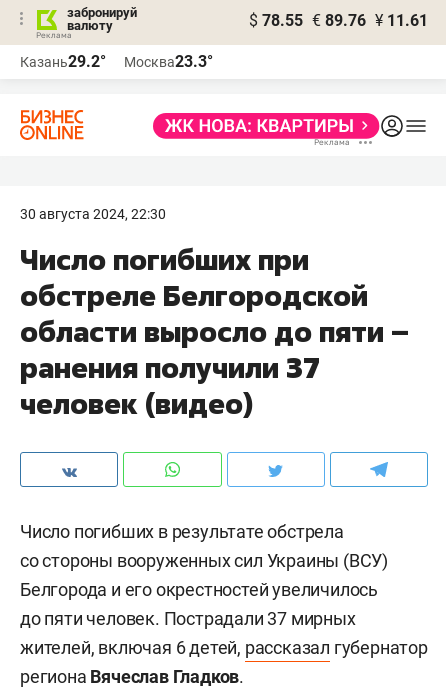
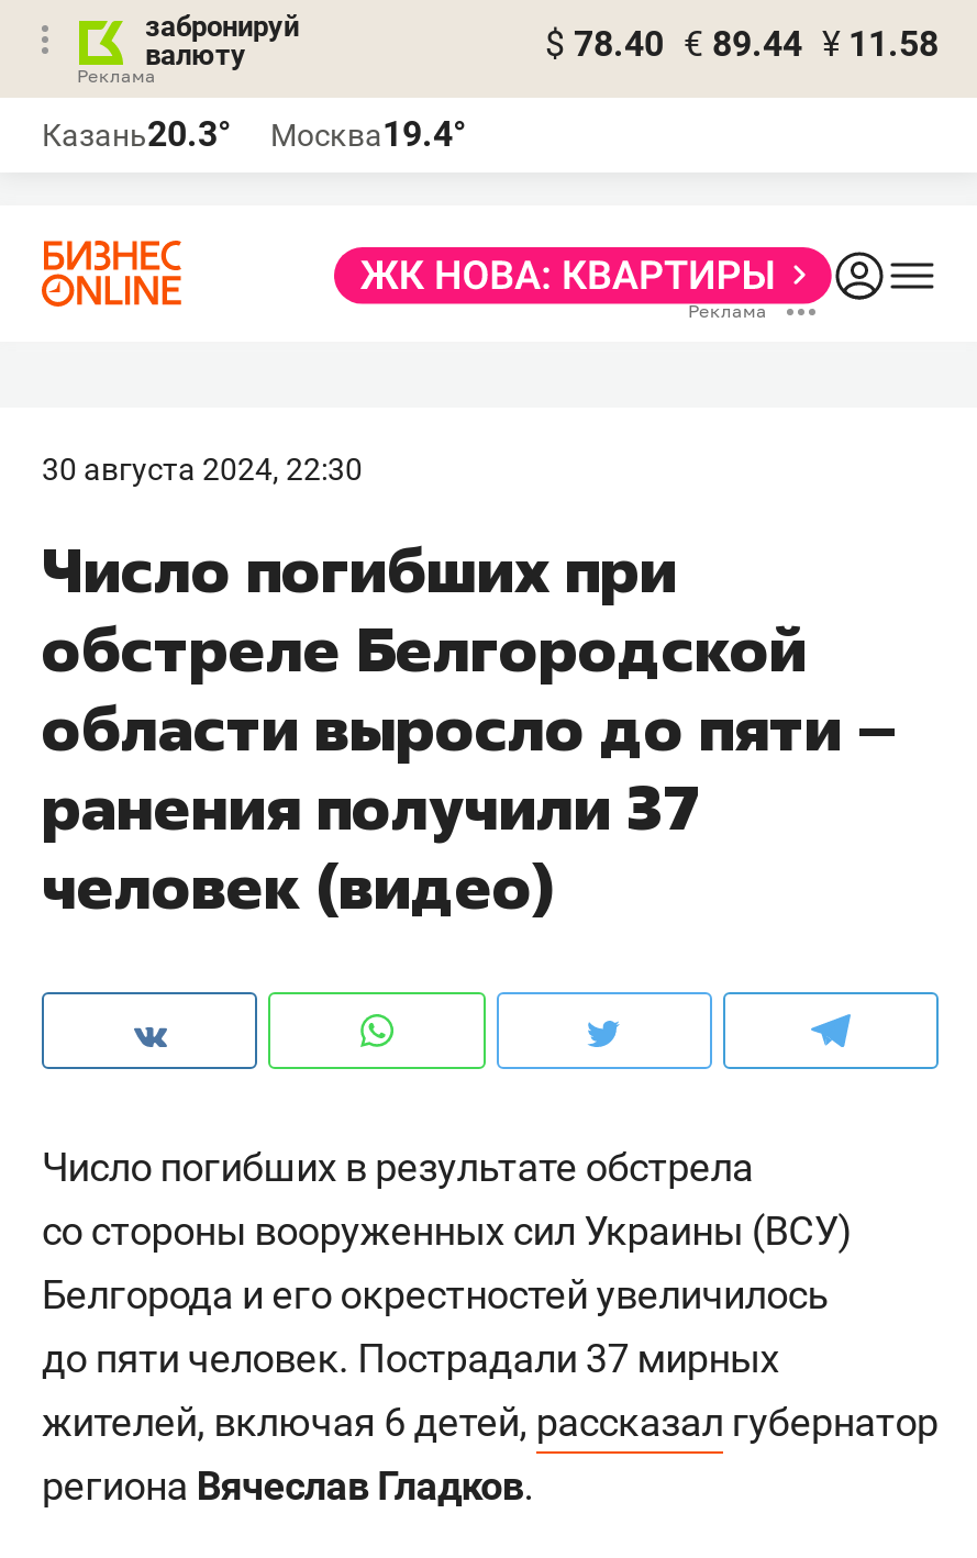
- $ 78.55 € 89.76 ¥ 11.61
+ $ 78.40 € 89.44 ¥ 11.58

- Казань29.2°
+ Казань20.3°

- Москва23.3°
+ Москва19.4°
